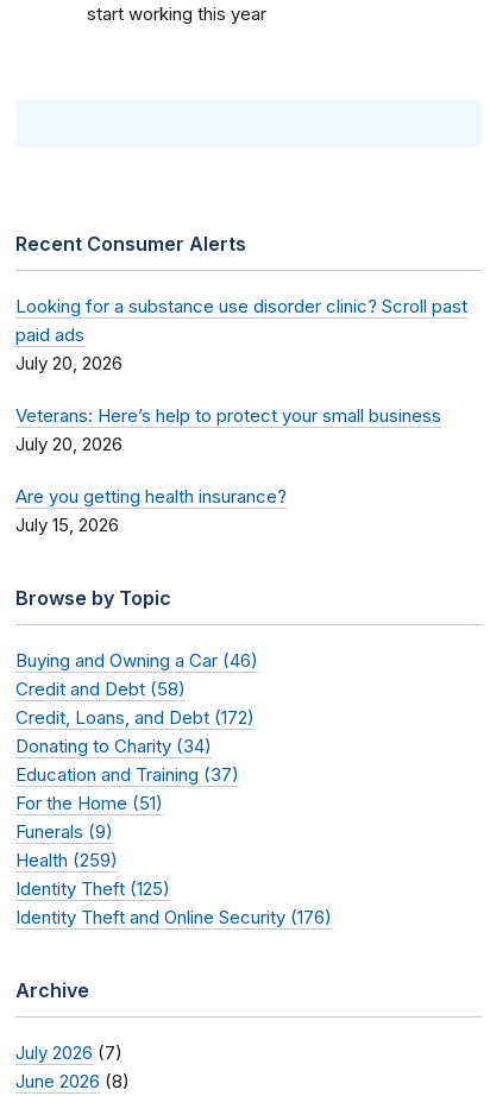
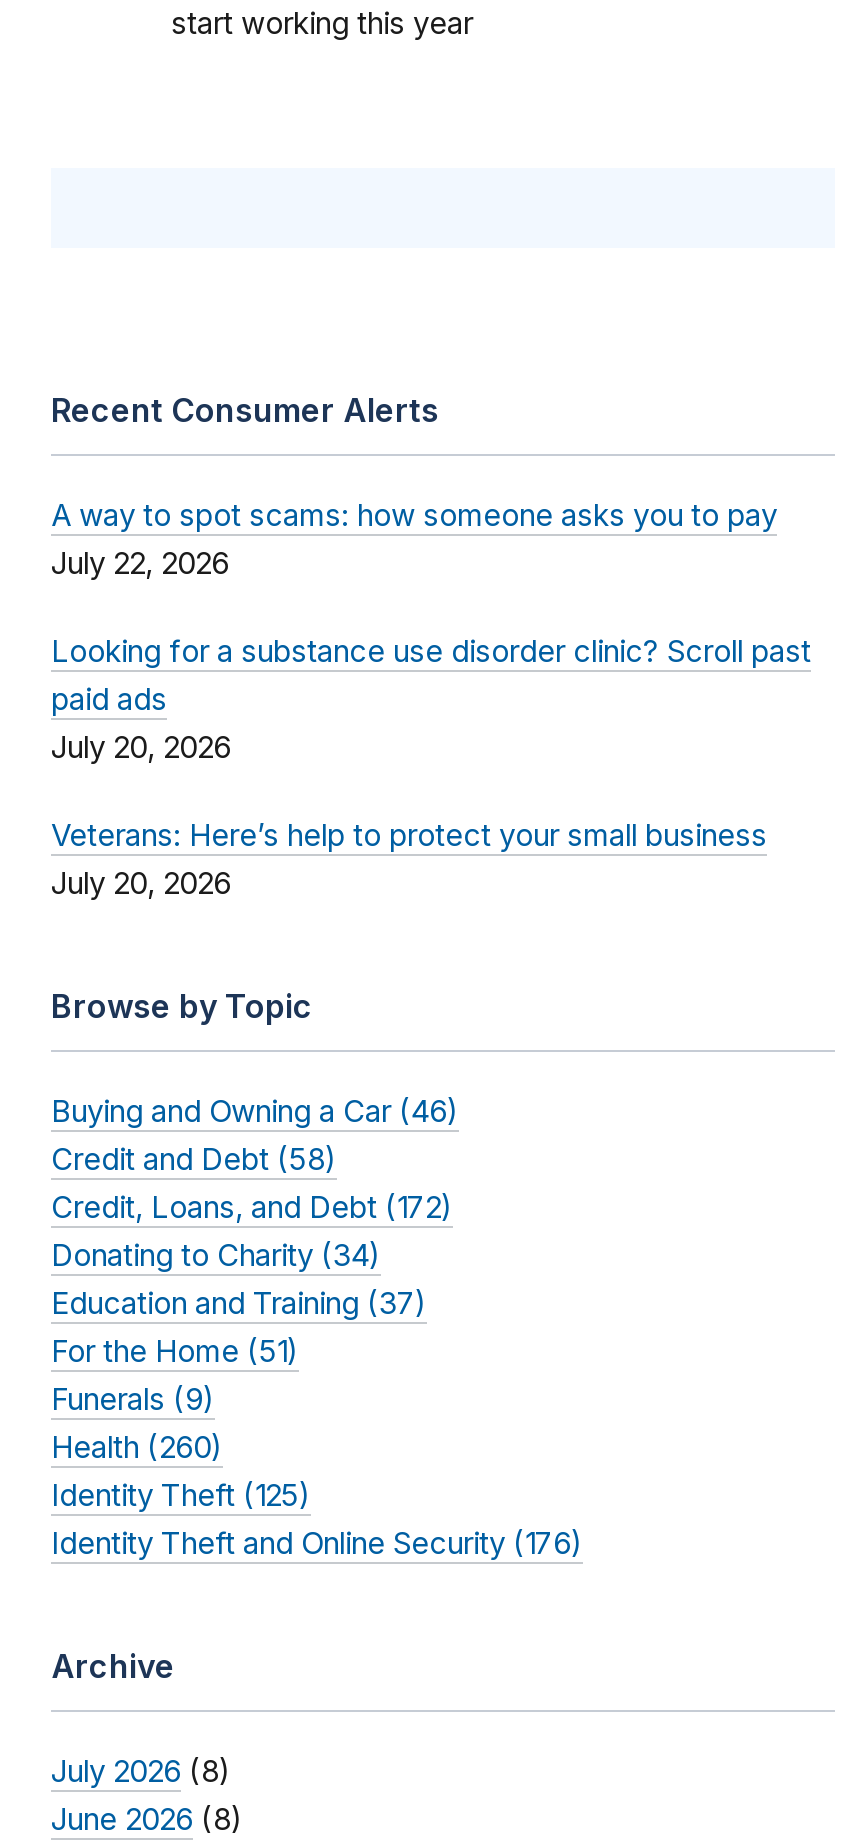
+ A way to spot scams: how someone asks you to pay
+ July 22, 2026

moved down: Looking for a substance use disorder clinic? Scroll past | paid ads | July 20, 2026 | Veterans: Here’s help to protect your small business | July 20, 2026

- Are you getting health insurance?
- July 15, 2026

- Health (259)
+ Health (260)

- July 2026 (7)
+ July 2026 (8)
